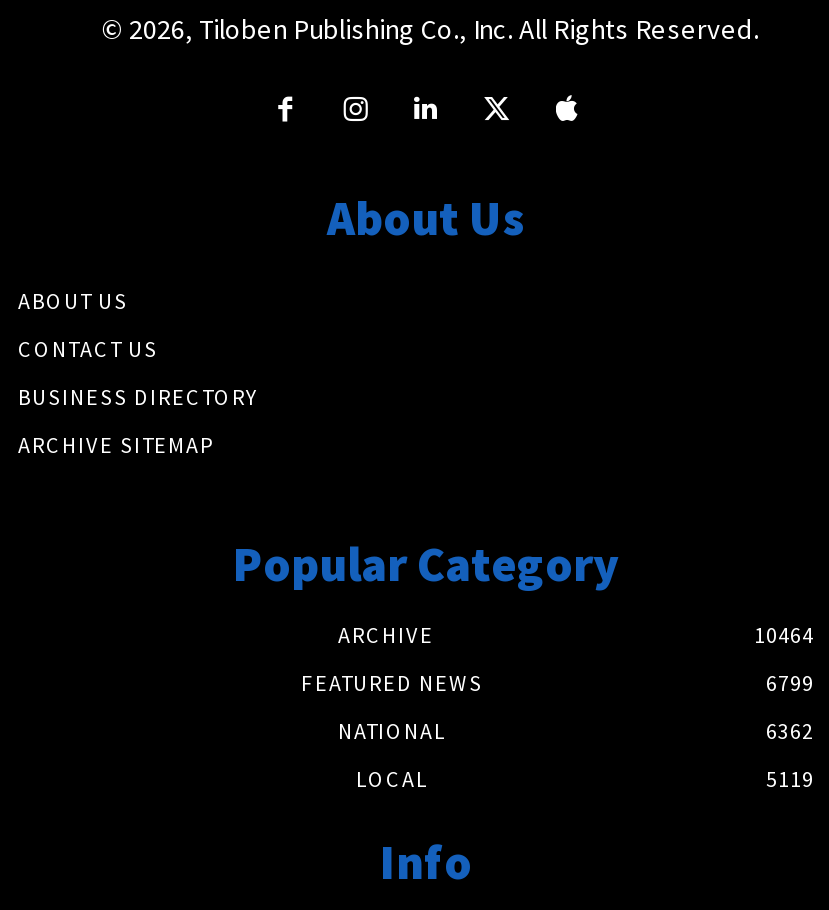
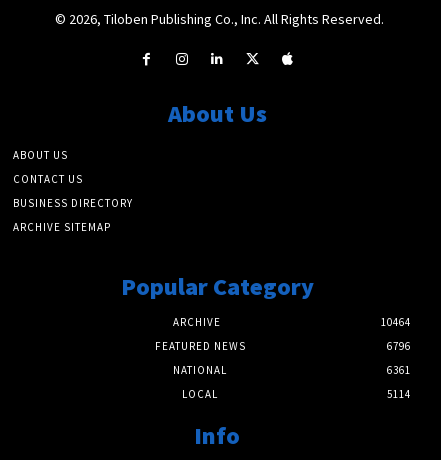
- 6799
+ 6796

- 6362
+ 6361

- 5119
+ 5114
